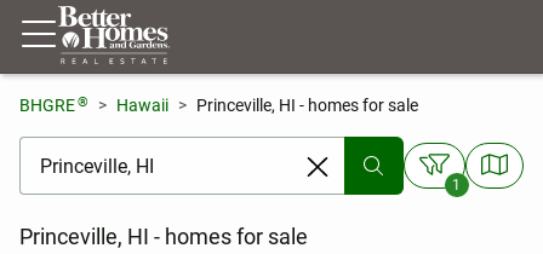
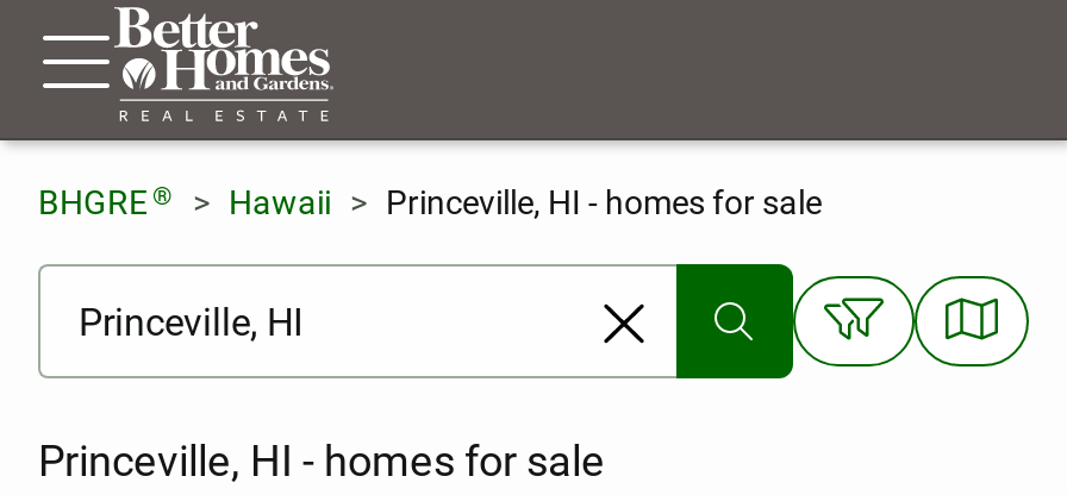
- 1
